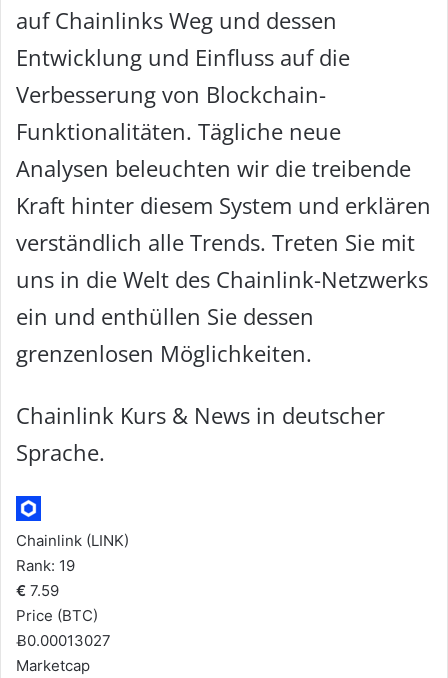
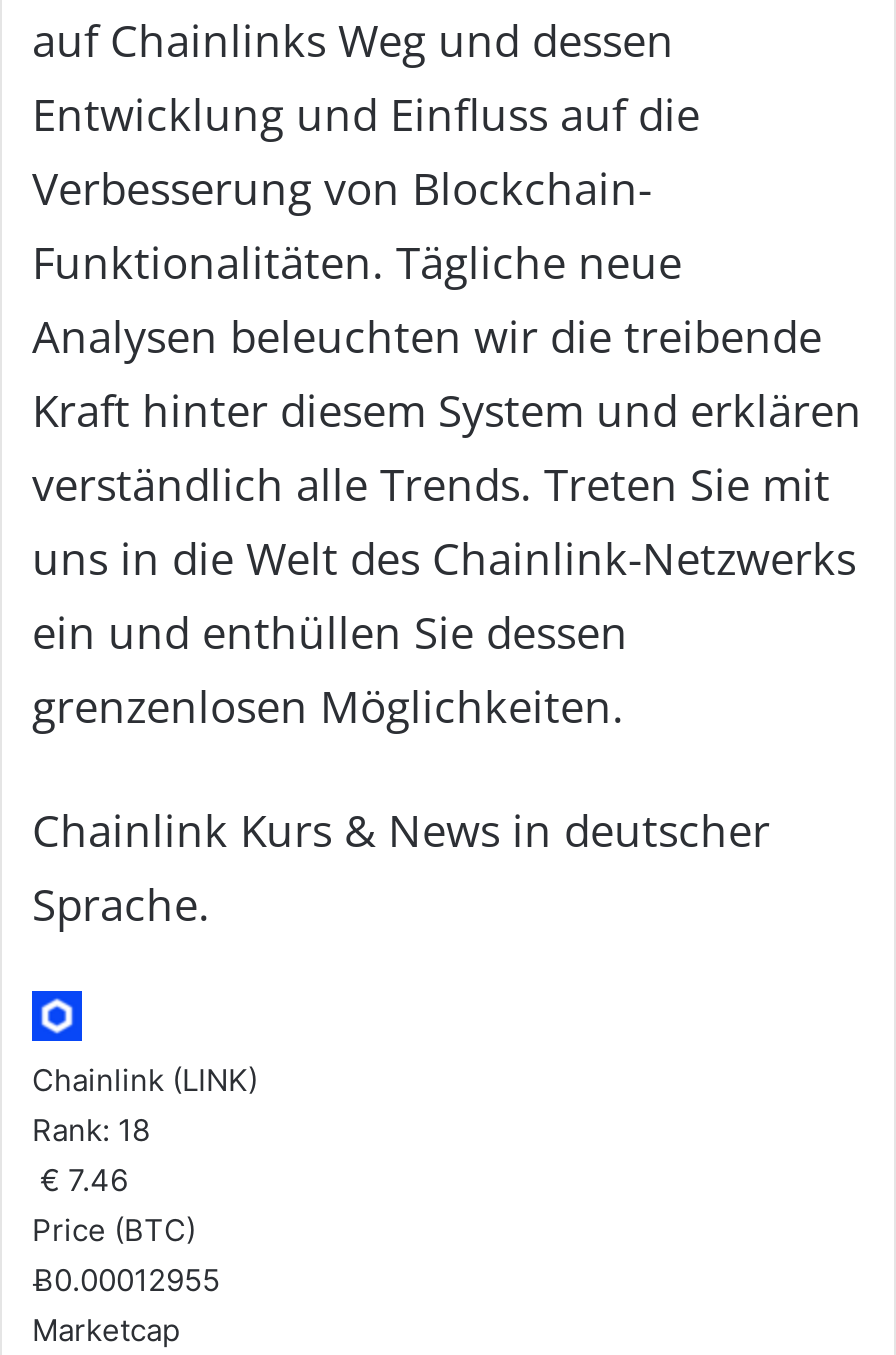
- Rank: 19
+ Rank: 18

- € 7.59
+ € 7.46

- Ƀ0.00013027
+ Ƀ0.00012955
